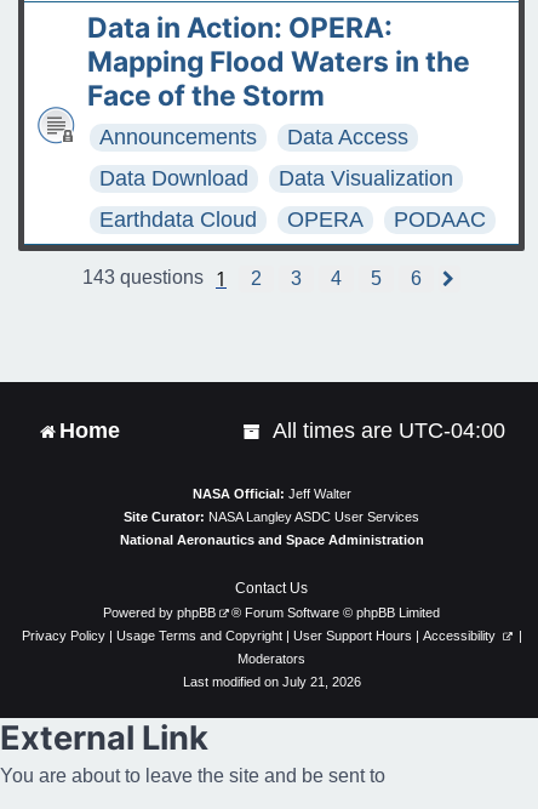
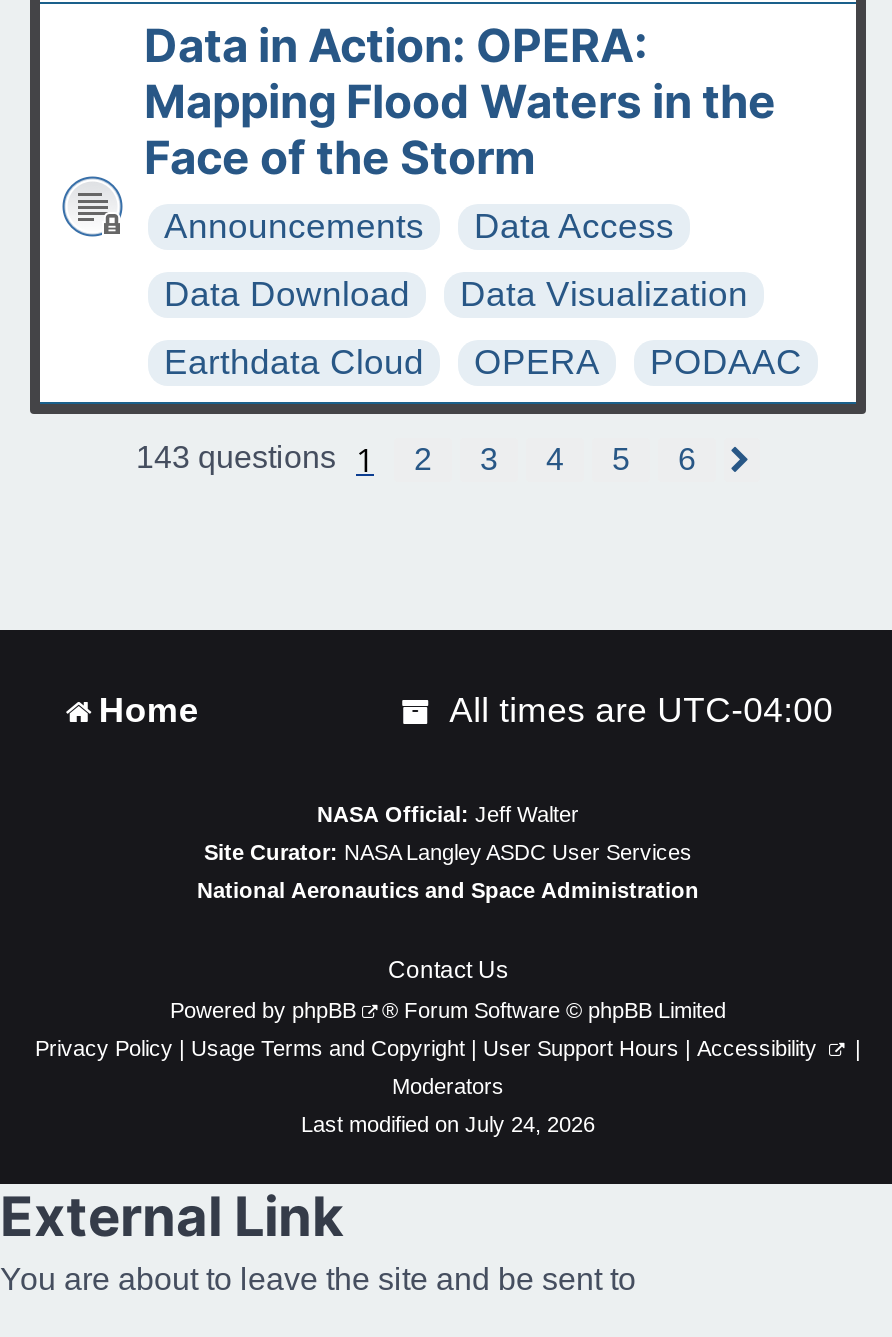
- Last modified on July 21, 2026
+ Last modified on July 24, 2026
